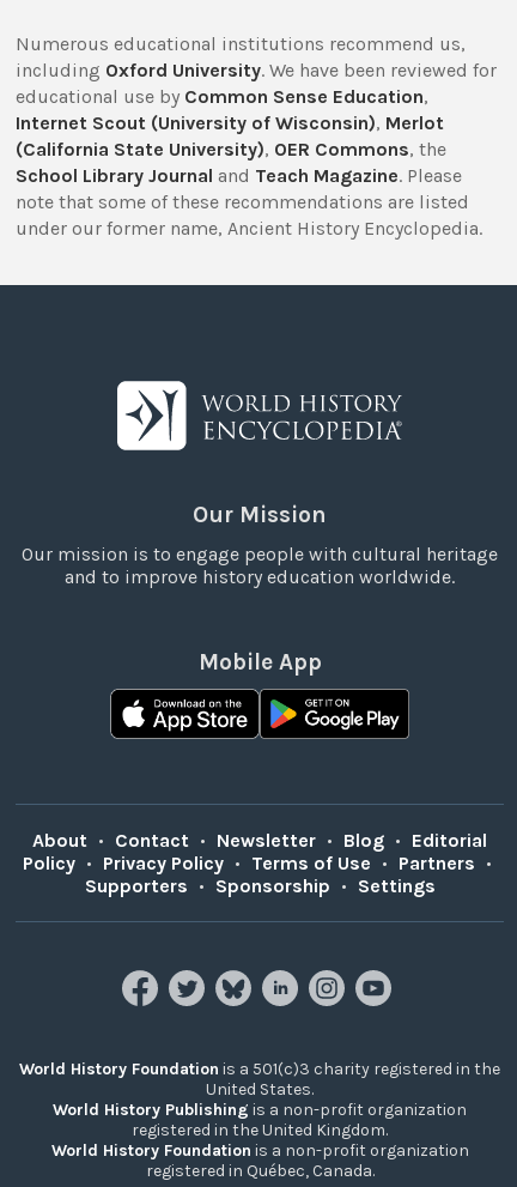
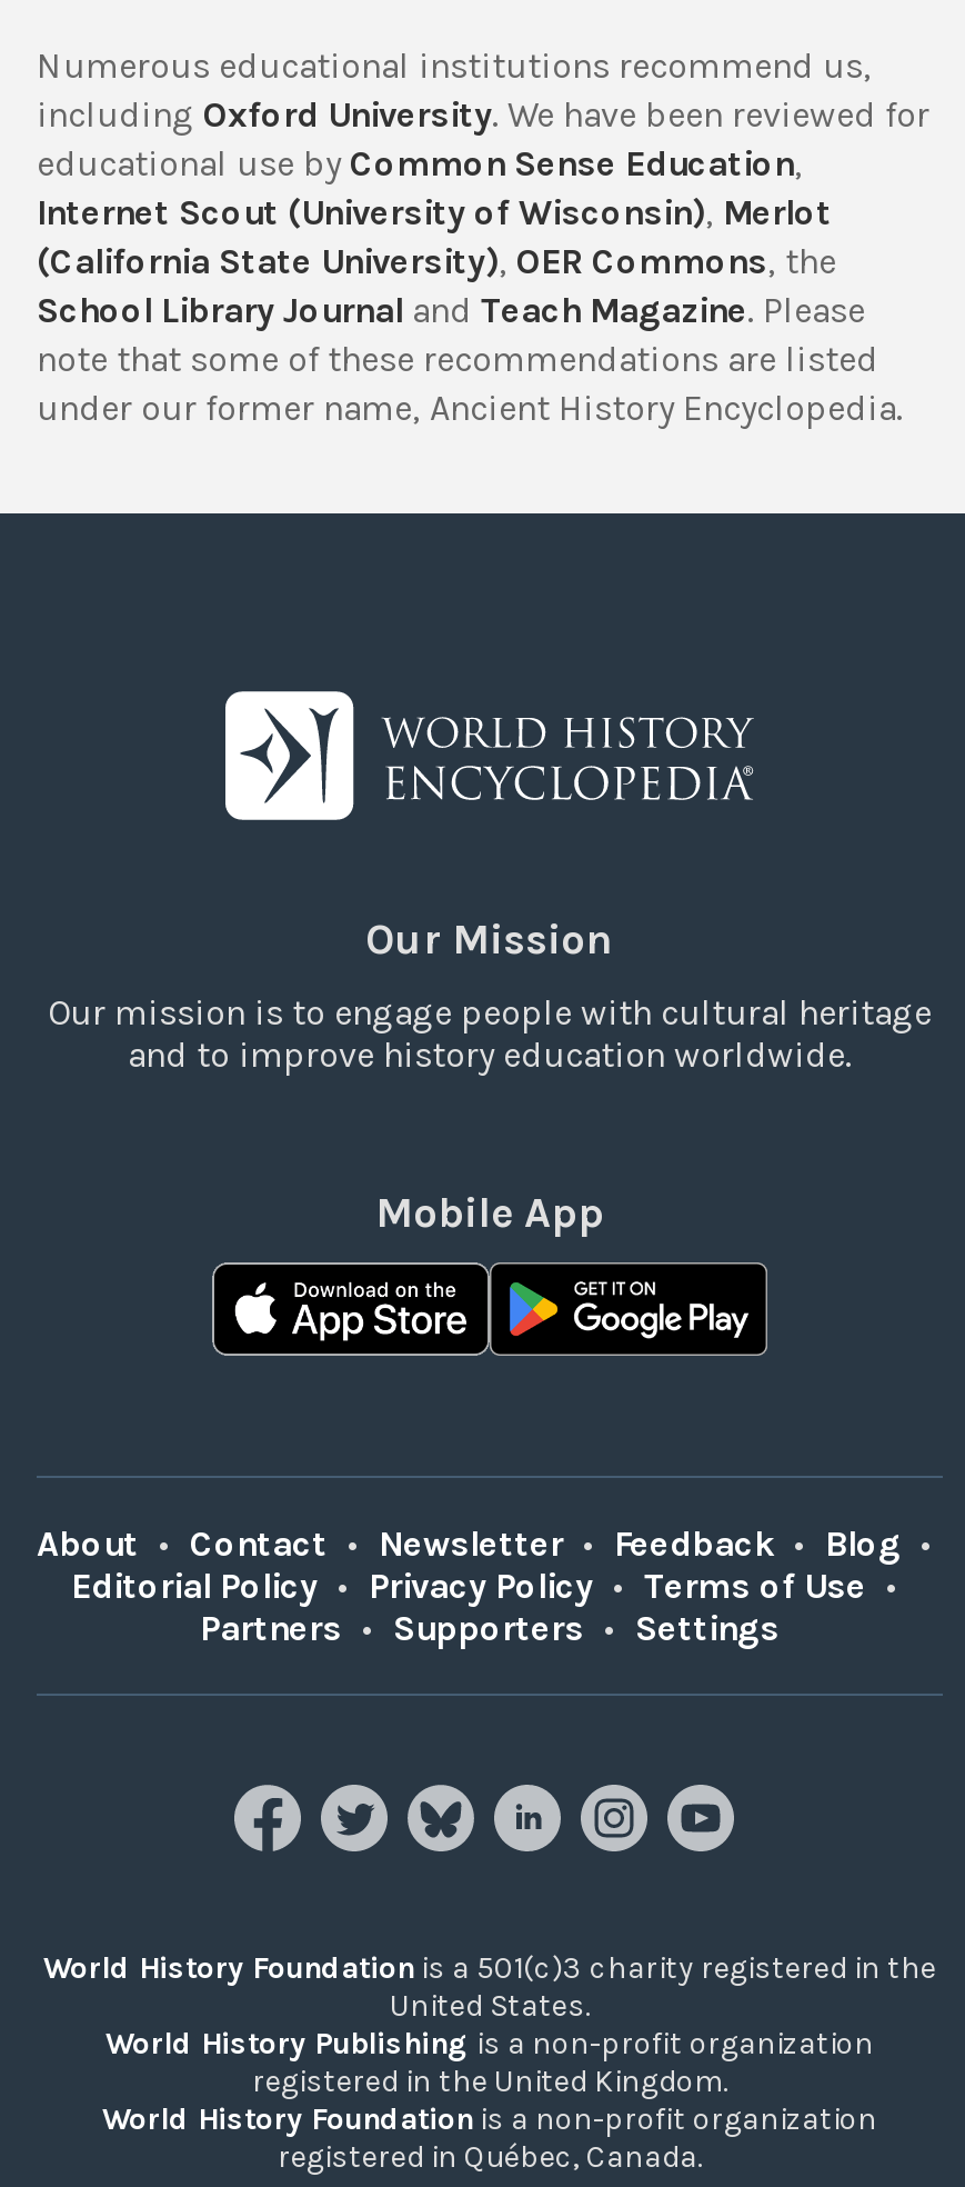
- About • Contact • Newsletter • Blog • Editorial
- Policy • Privacy Policy • Terms of Use • Partners •
- Supporters • Sponsorship • Settings
+ About • Contact • Newsletter • Feedback • Blog •
+ Editorial Policy • Privacy Policy • Terms of Use •
+ Partners • Supporters • Settings
